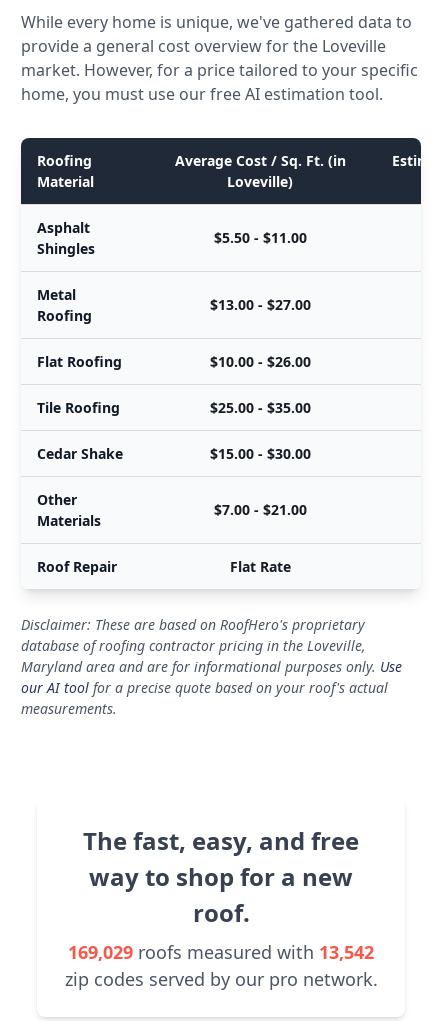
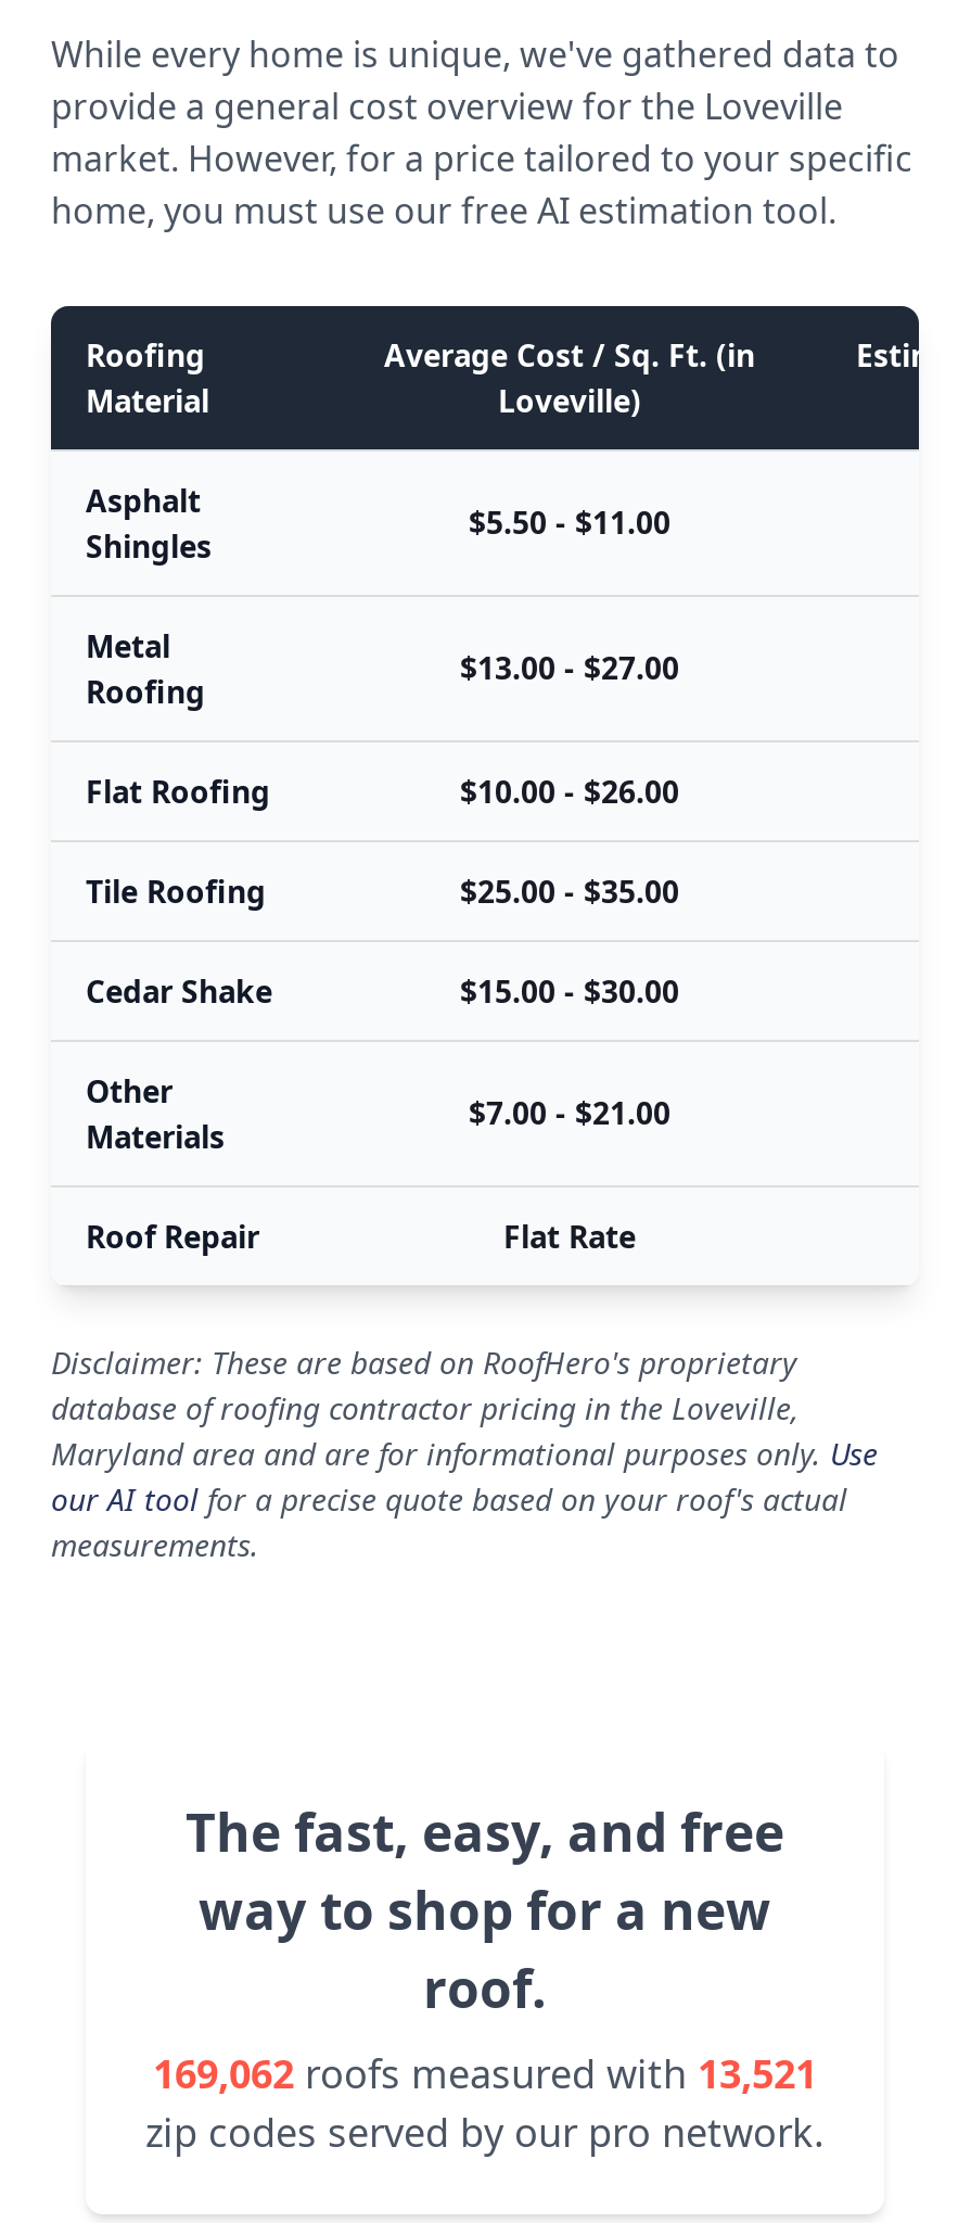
- 169,029 roofs measured with 13,542
+ 169,062 roofs measured with 13,521
